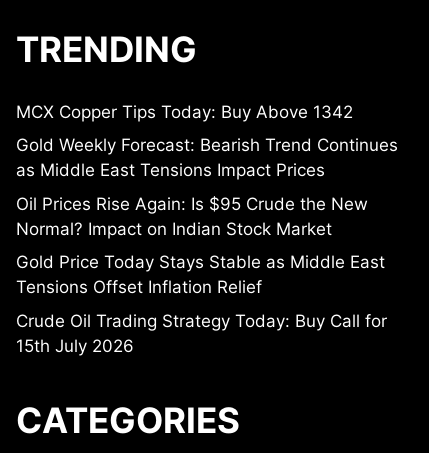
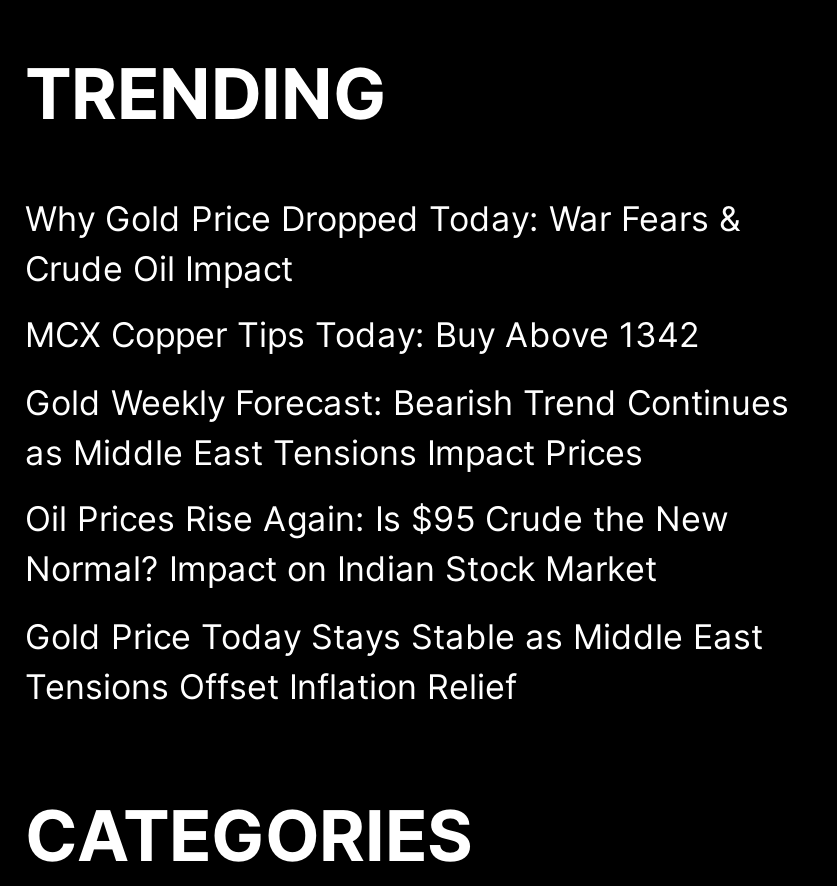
+ Why Gold Price Dropped Today: War Fears &
+ Crude Oil Impact

moved down: MCX Copper Tips Today: Buy Above 1342 | Gold Weekly Forecast: Bearish Trend Continues | as Middle East Tensions Impact Prices | Oil Prices Rise Again: Is $95 Crude the New | Normal? Impact on Indian Stock Market | Gold Price Today Stays Stable as Middle East | Tensions Offset Inflation Relief

- Crude Oil Trading Strategy Today: Buy Call for
- 15th July 2026
